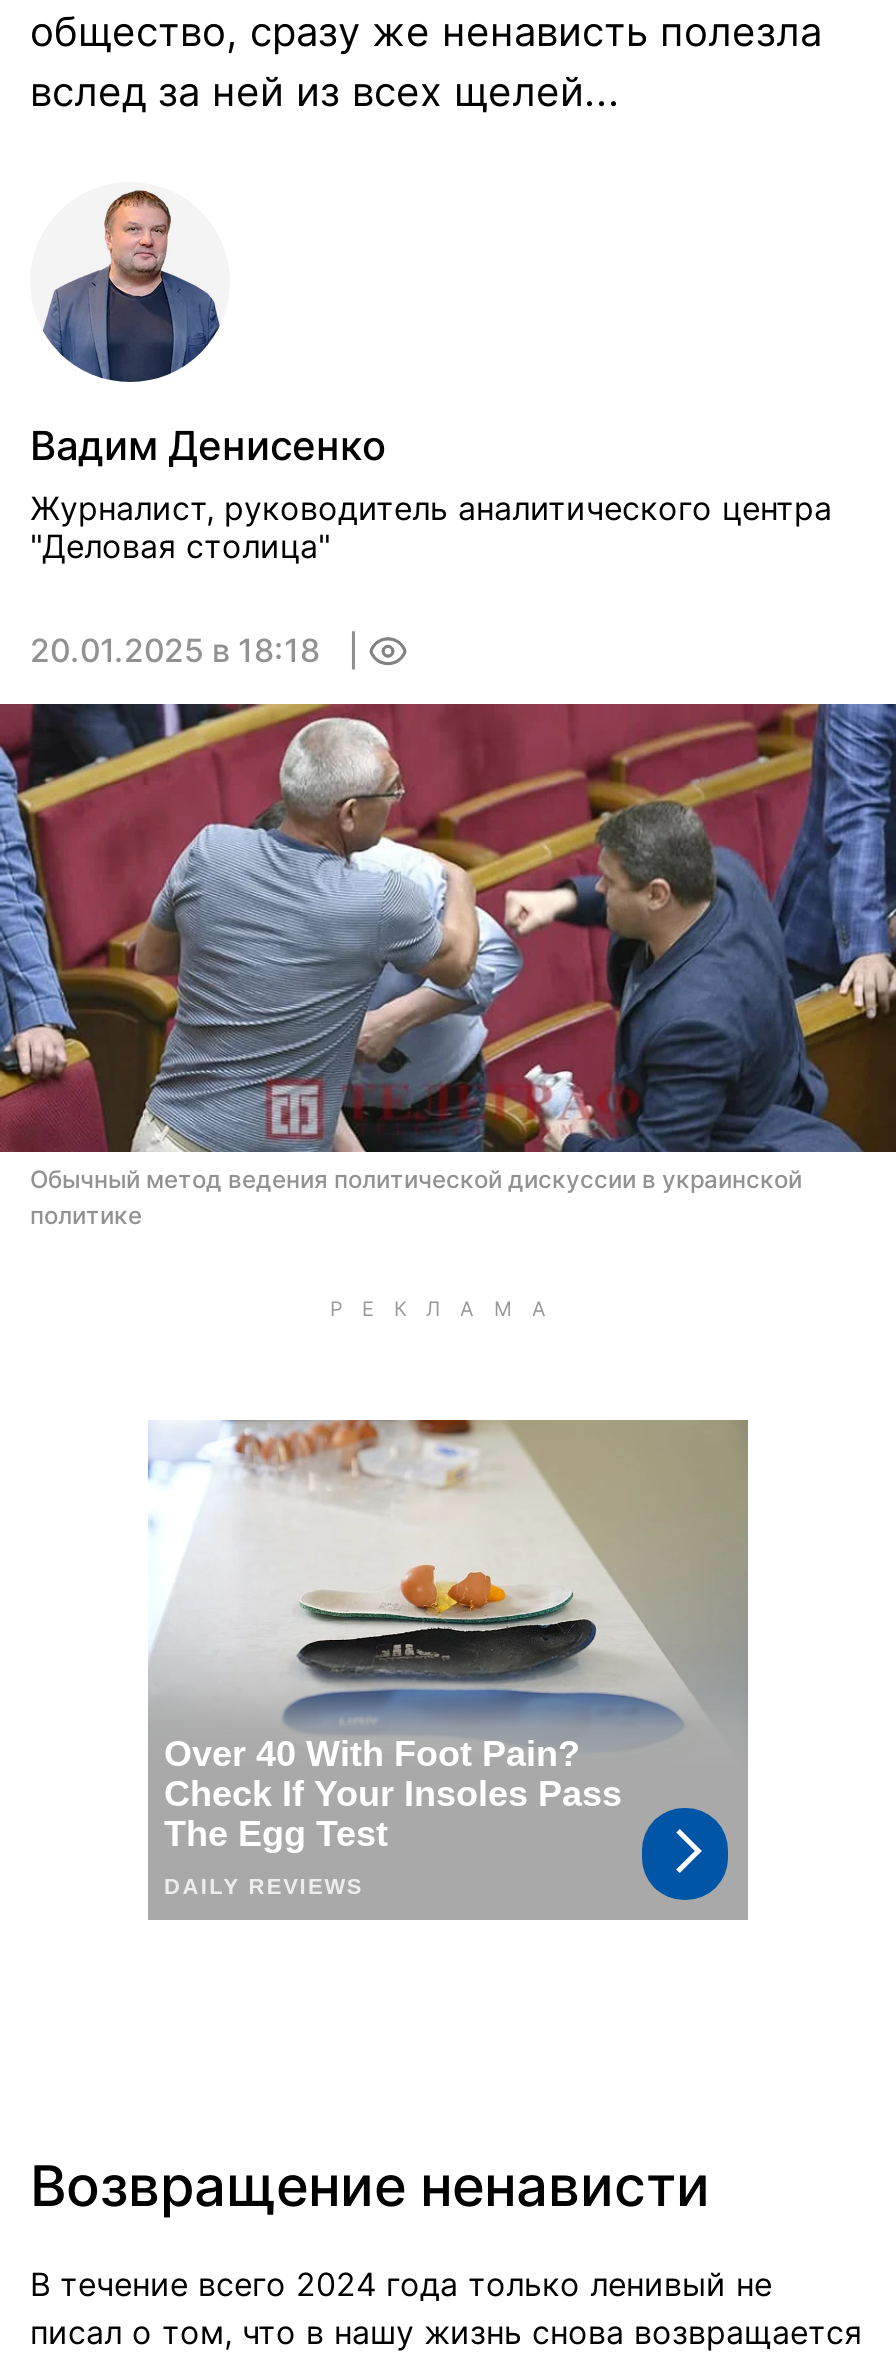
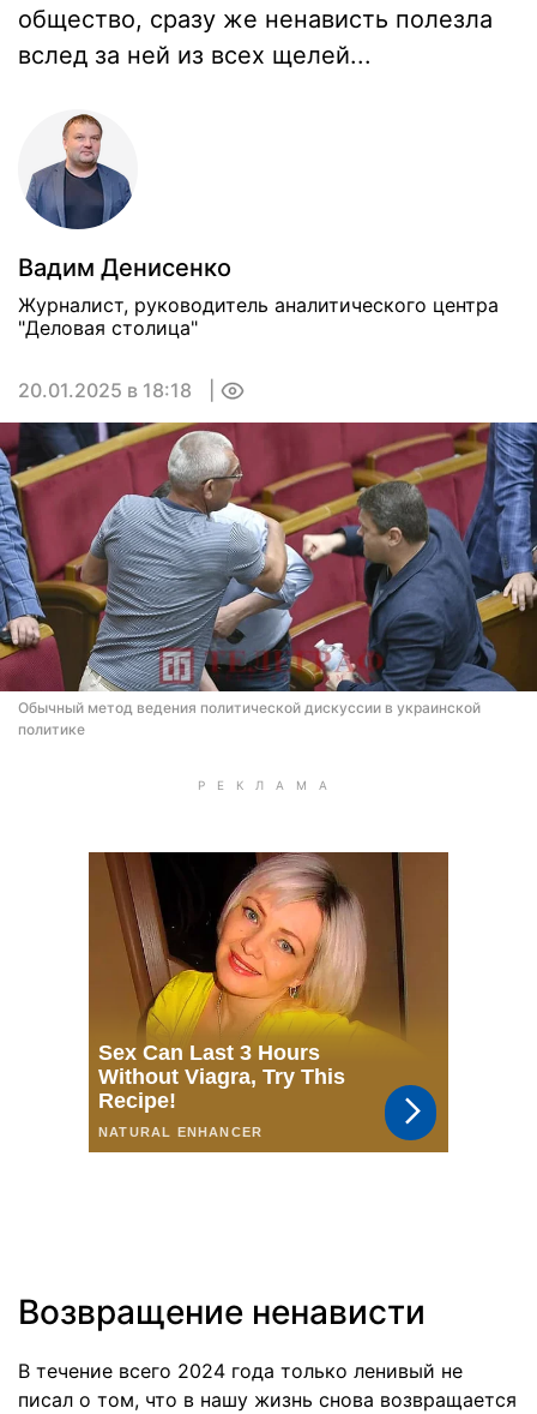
- [image]
+ [image]
